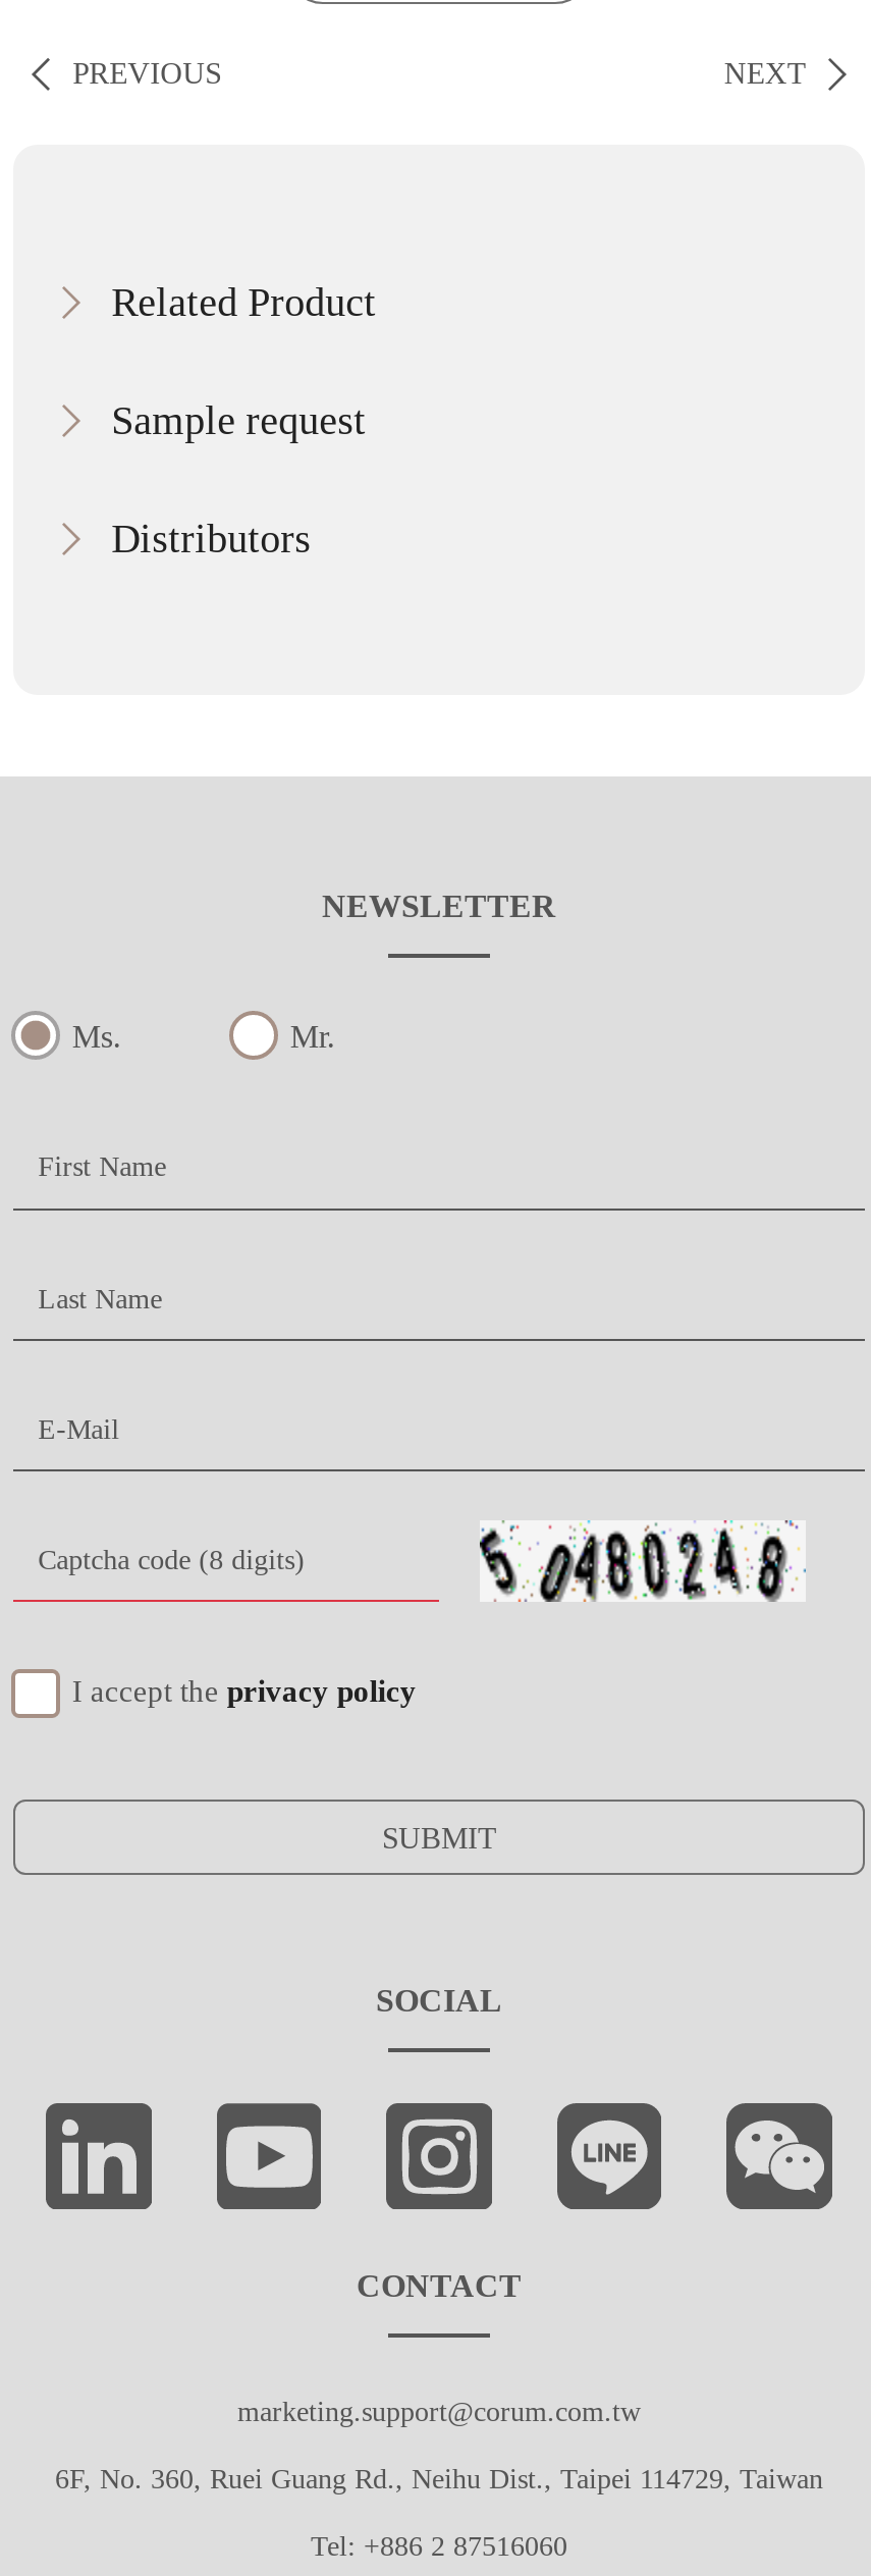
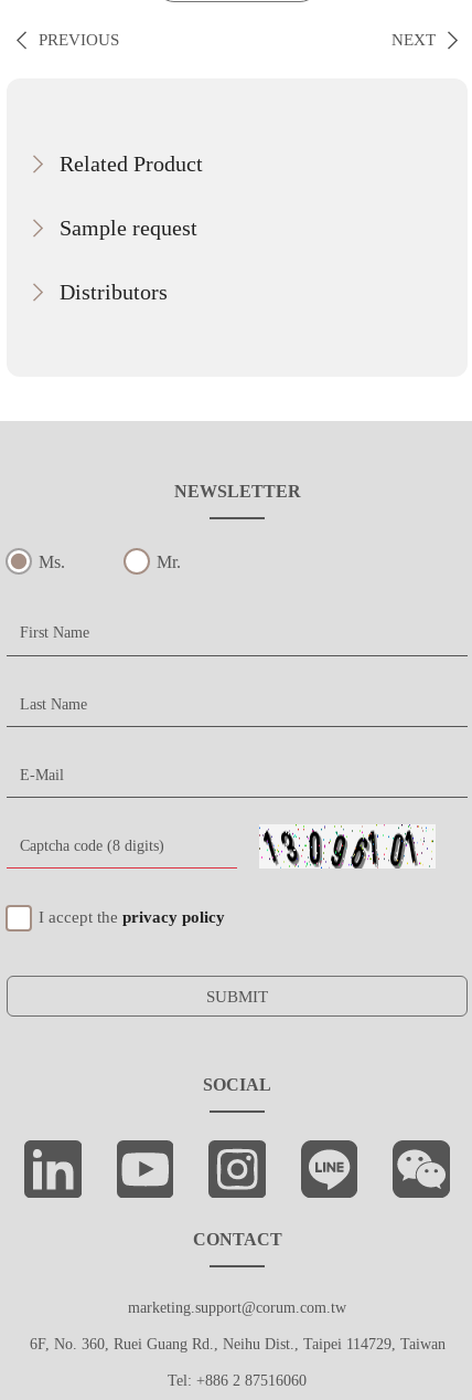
- [image]
+ [image]
